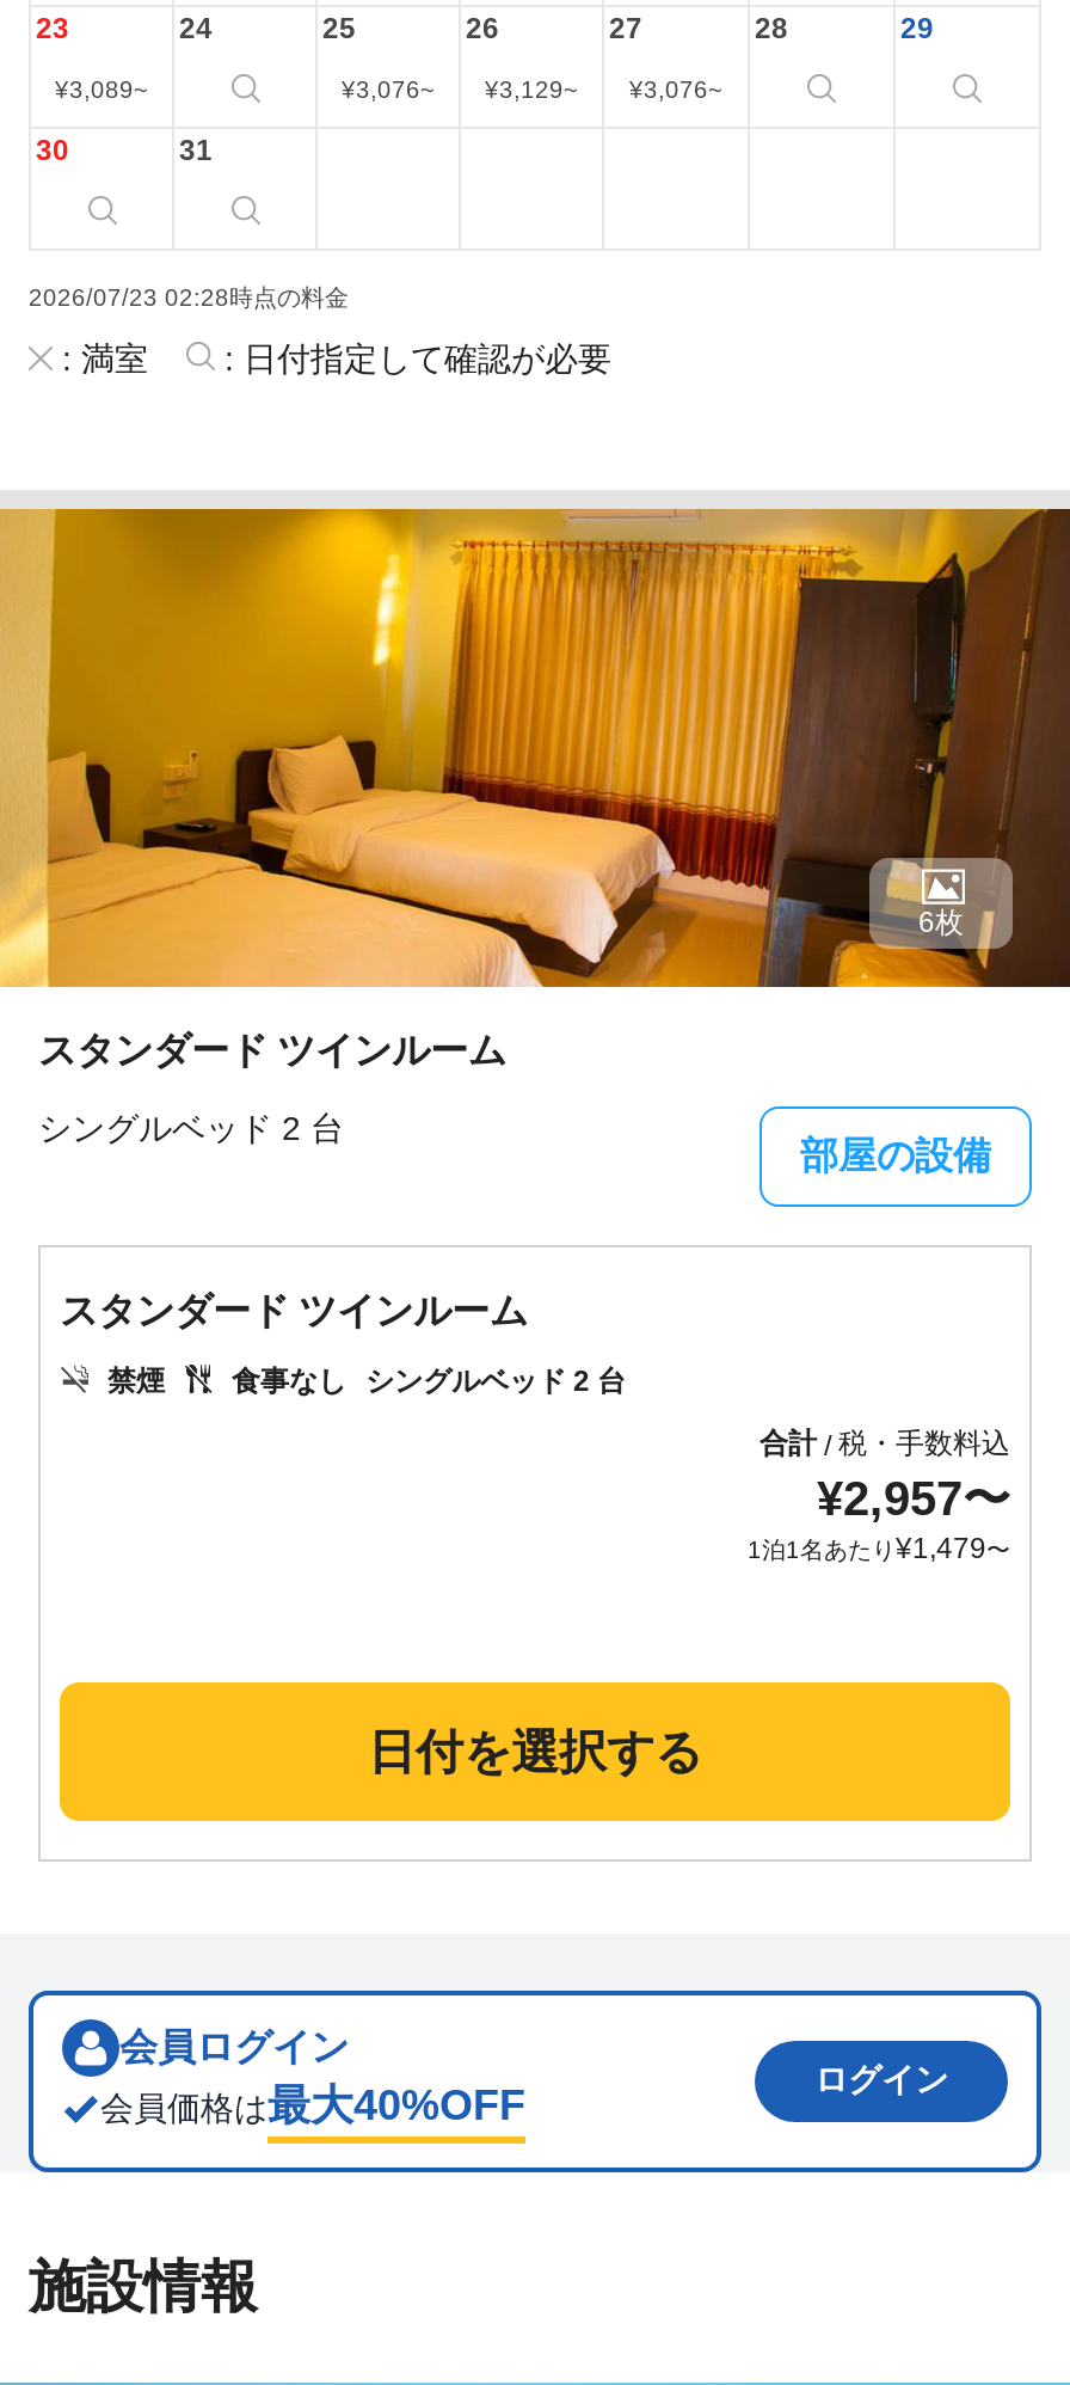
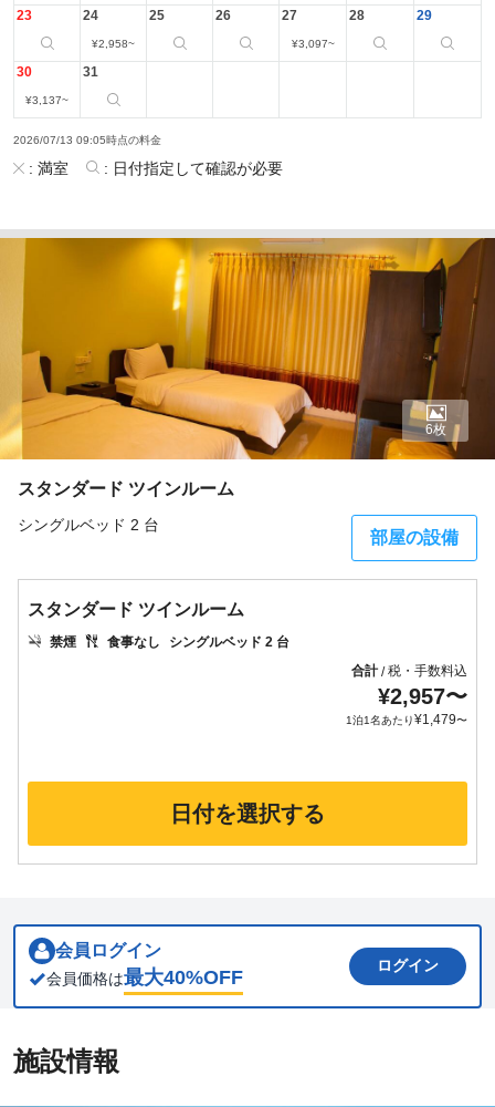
+ ¥2,958 ~

- ¥3,089~

- ¥3,076~

- ¥3,129~

- ¥3,076~
+ ¥3,097~

+ ¥3,137 ~

- 2026/07/23 02:28時点の料金
+ 2026/07/13 09:05時点の料金
